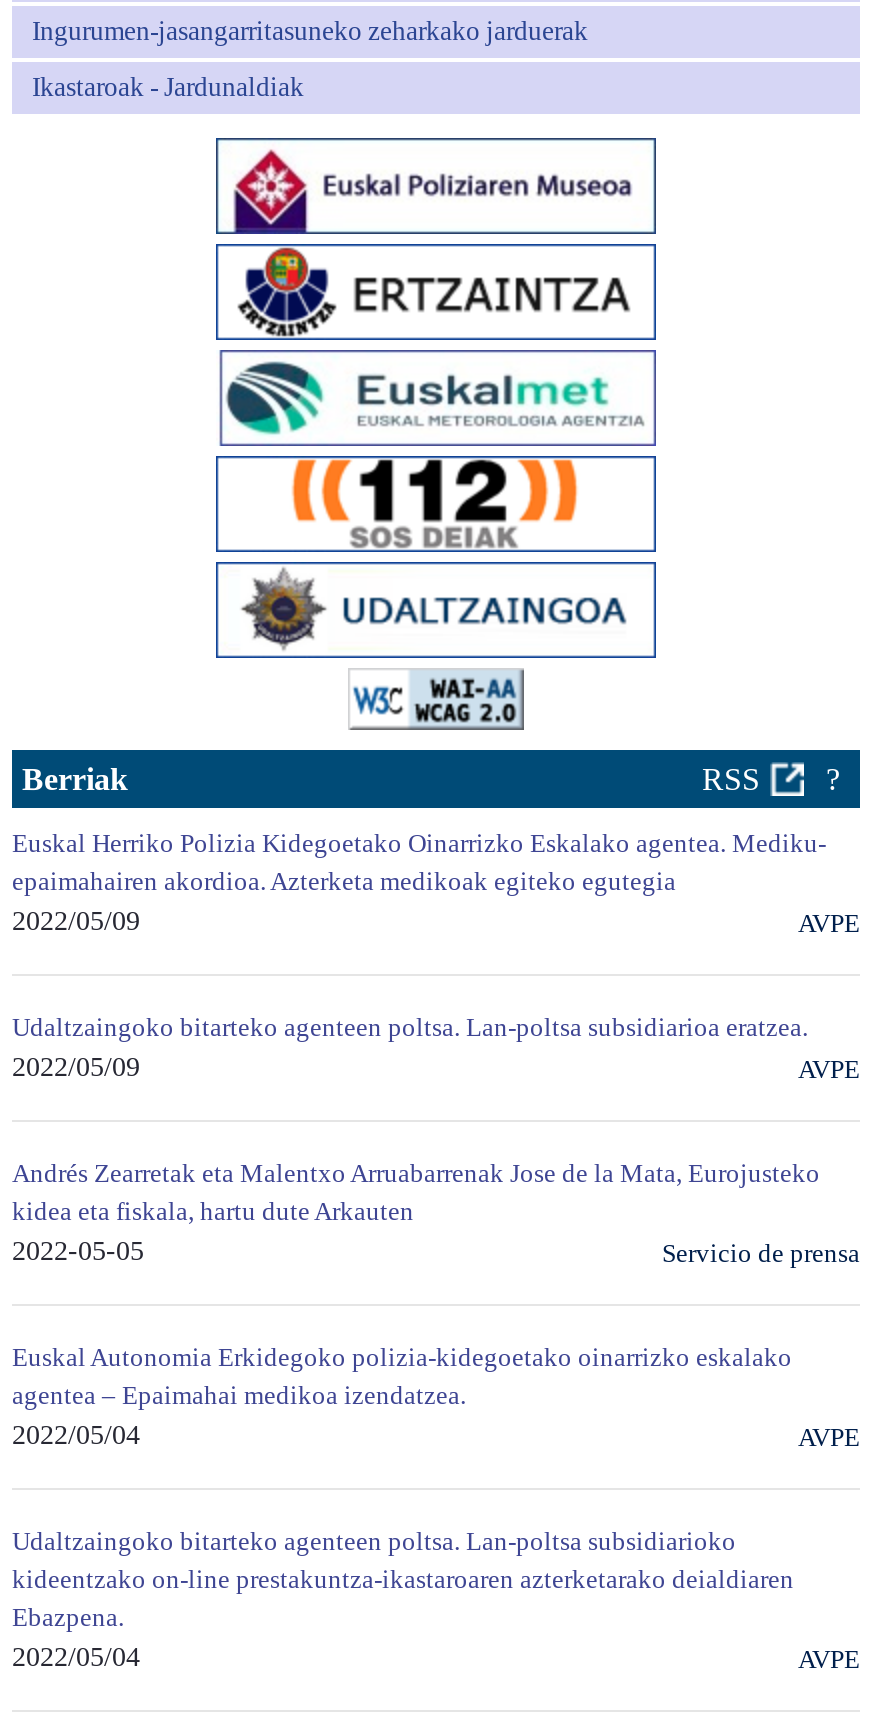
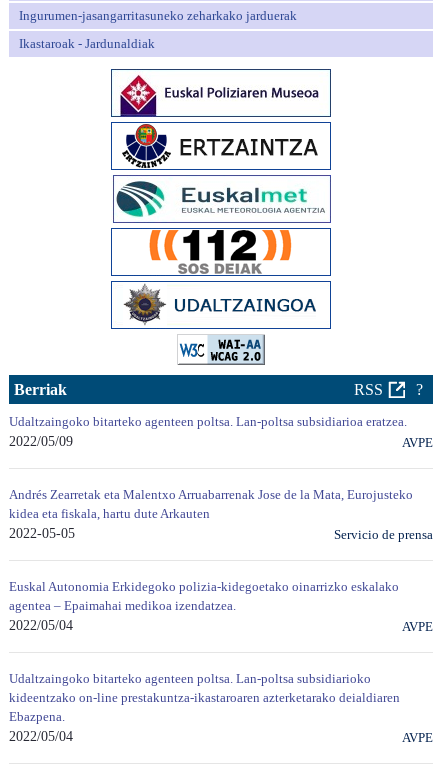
- Euskal Herriko Polizia Kidegoetako Oinarrizko Eskalako agentea. Mediku-
- epaimahairen akordioa. Azterketa medikoak egiteko egutegia
- 2022/05/09
- AVPE
